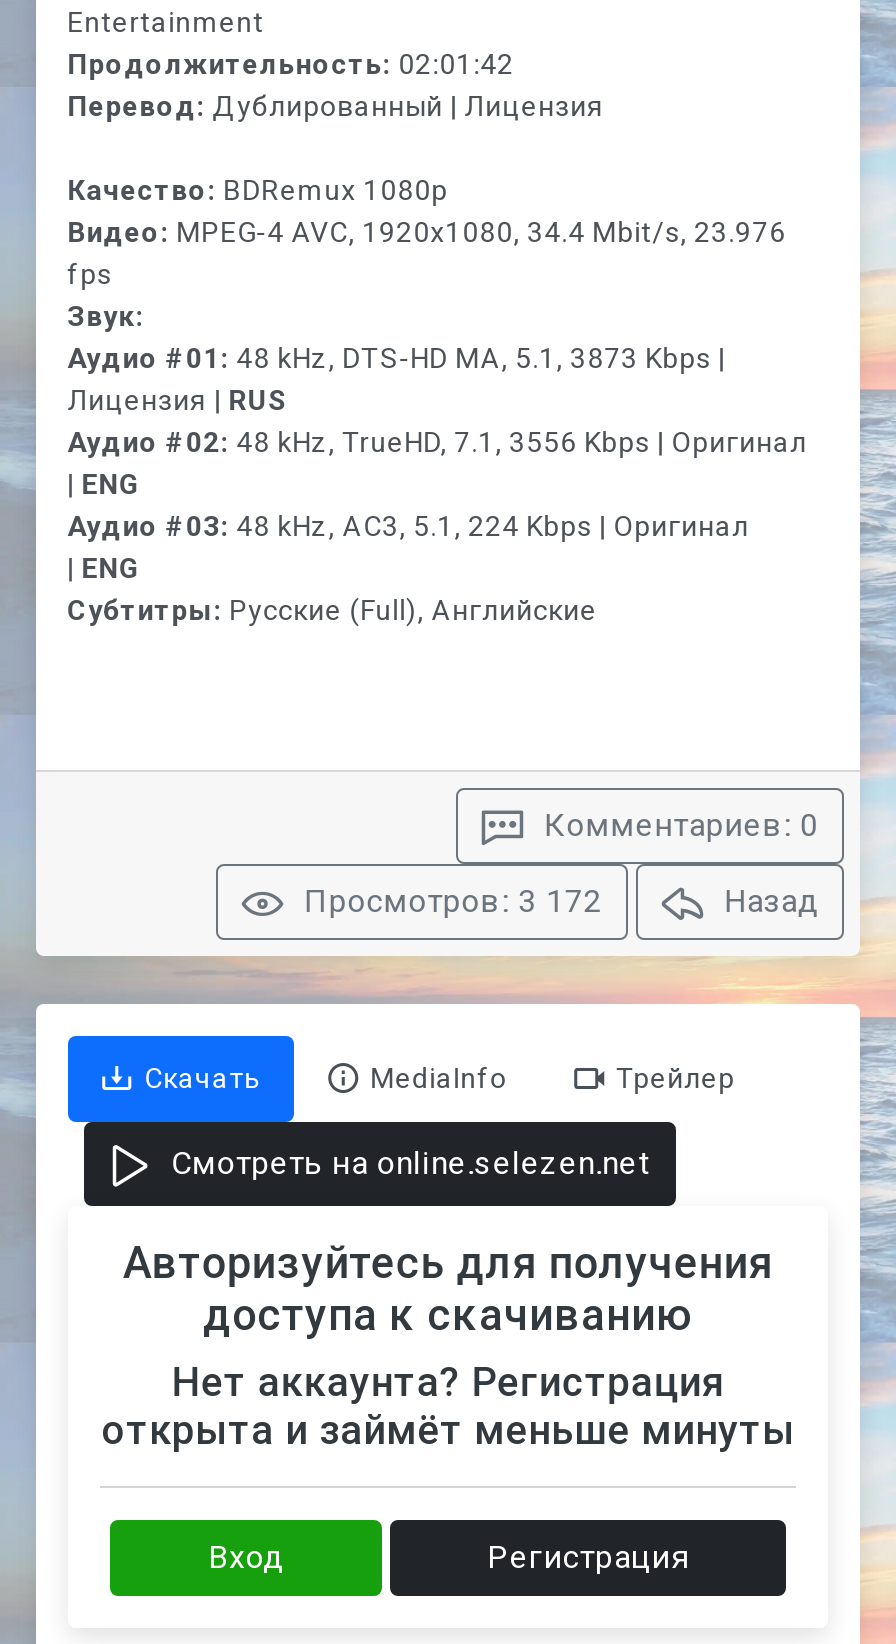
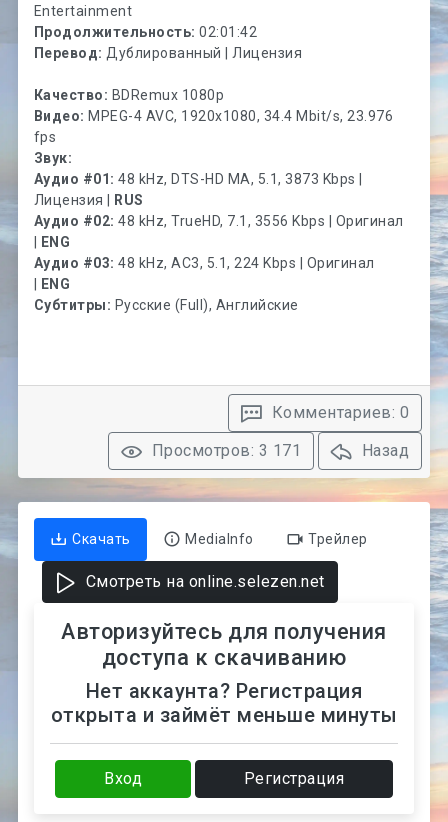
- Просмотров: 3 172
+ Просмотров: 3 171
